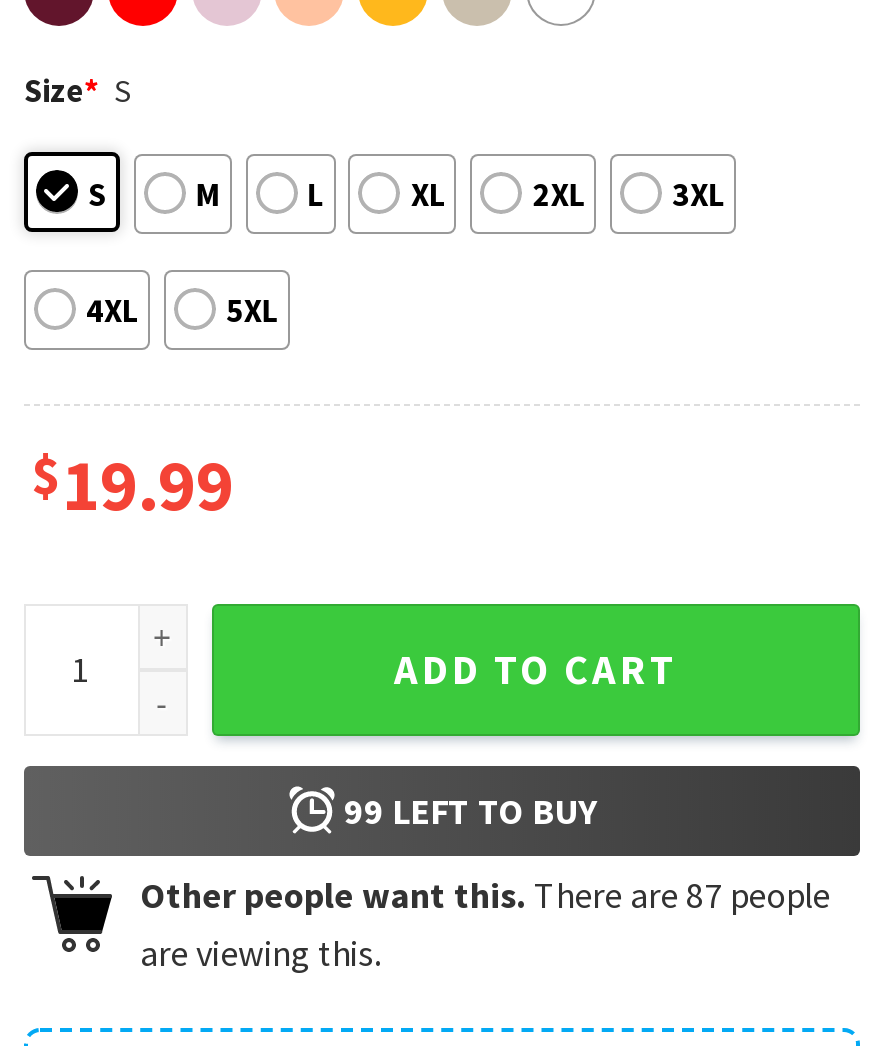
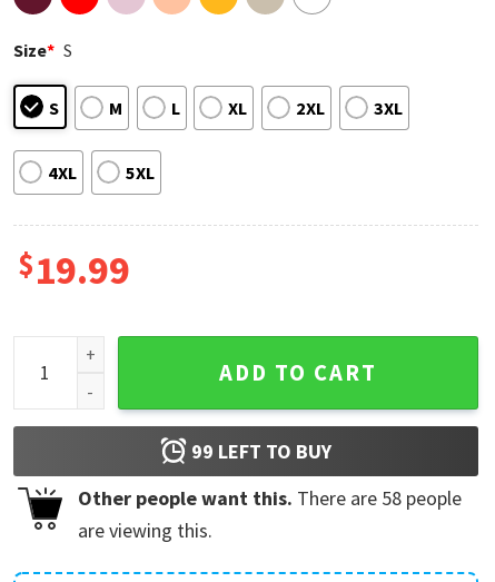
- Other people want this. There are 87 people
+ Other people want this. There are 58 people
